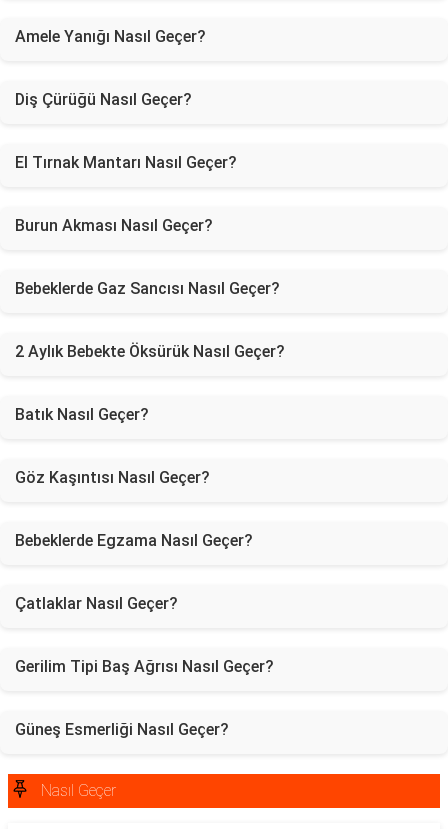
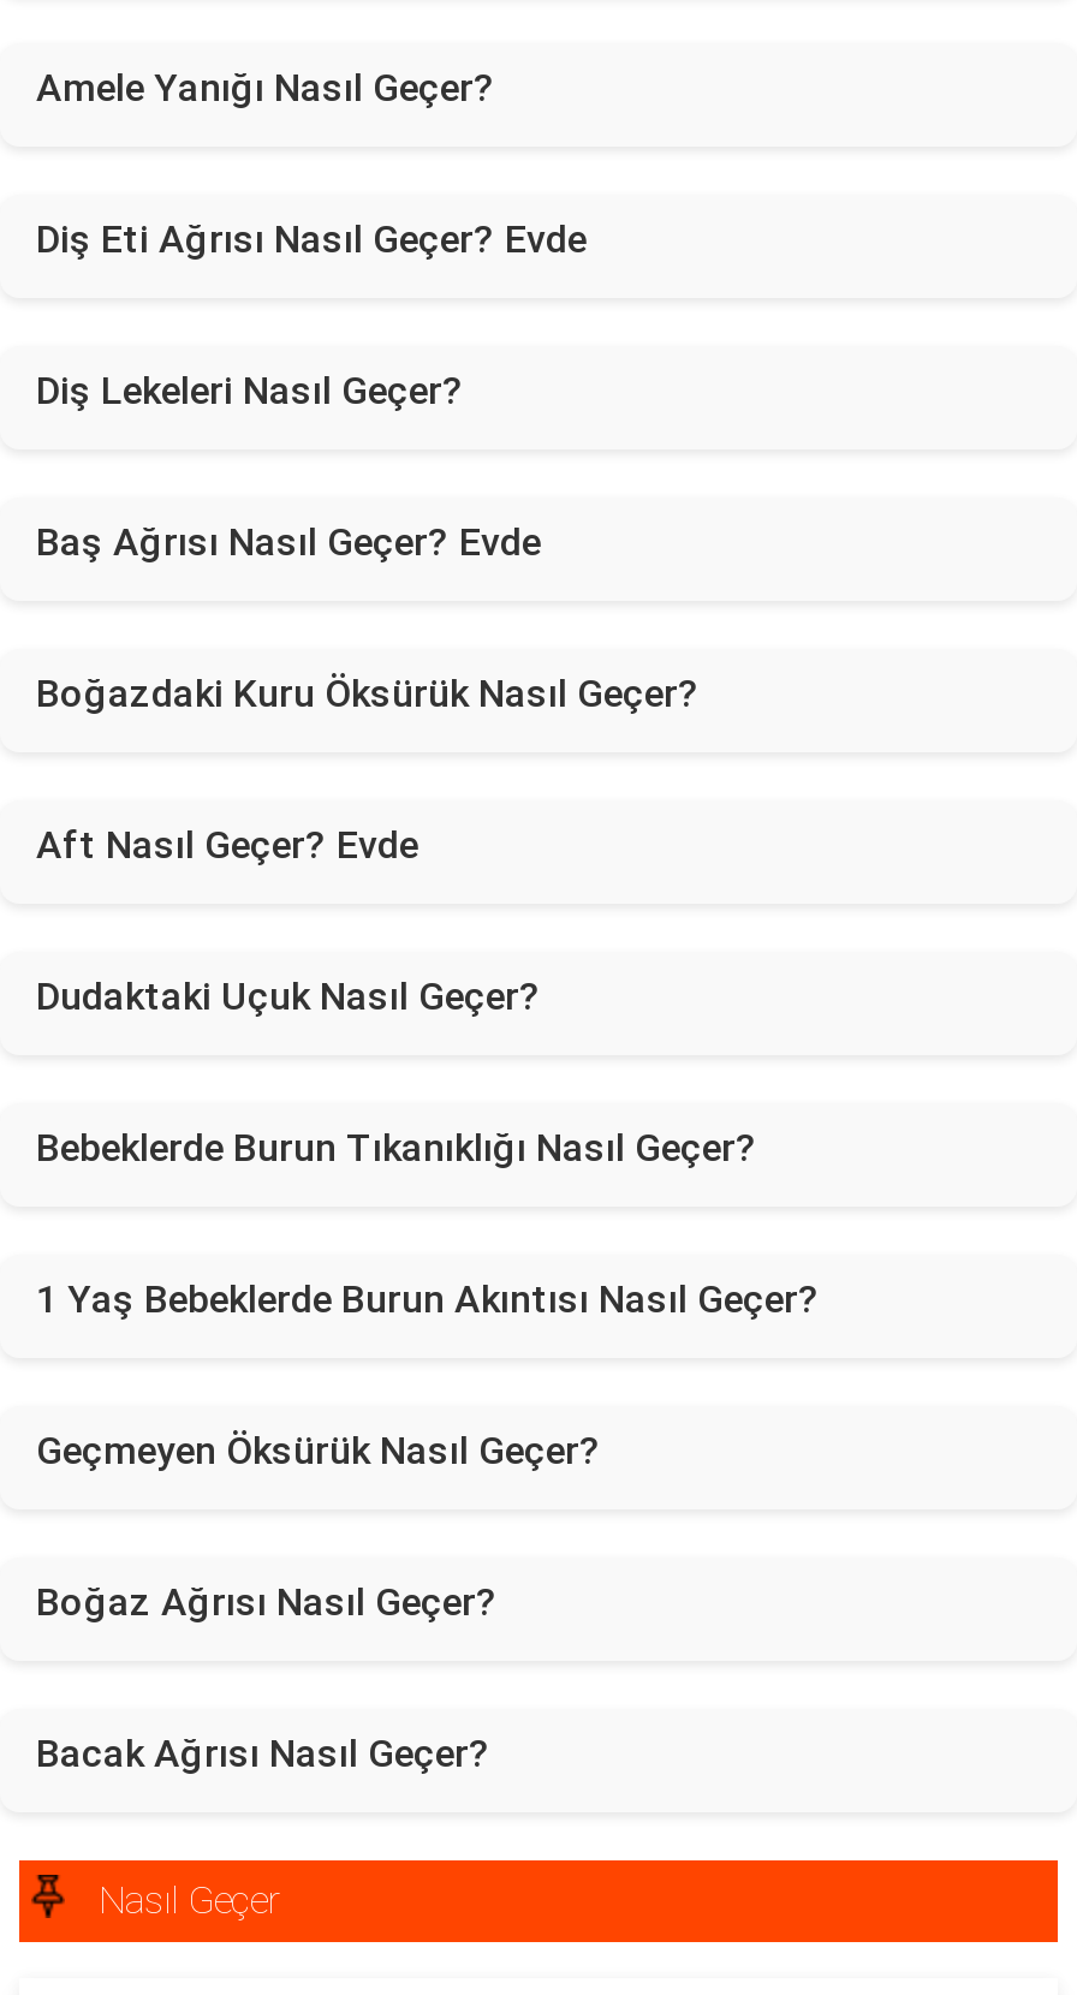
- Diş Çürüğü Nasıl Geçer?
+ Diş Eti Ağrısı Nasıl Geçer? Evde

- El Tırnak Mantarı Nasıl Geçer?
+ Diş Lekeleri Nasıl Geçer?

- Burun Akması Nasıl Geçer?
+ Baş Ağrısı Nasıl Geçer? Evde

- Bebeklerde Gaz Sancısı Nasıl Geçer?
+ Boğazdaki Kuru Öksürük Nasıl Geçer?

- 2 Aylık Bebekte Öksürük Nasıl Geçer?
+ Aft Nasıl Geçer? Evde

- Batık Nasıl Geçer?
+ Dudaktaki Uçuk Nasıl Geçer?

- Göz Kaşıntısı Nasıl Geçer?
+ Bebeklerde Burun Tıkanıklığı Nasıl Geçer?

- Bebeklerde Egzama Nasıl Geçer?
+ 1 Yaş Bebeklerde Burun Akıntısı Nasıl Geçer?

- Çatlaklar Nasıl Geçer?
+ Geçmeyen Öksürük Nasıl Geçer?

- Gerilim Tipi Baş Ağrısı Nasıl Geçer?
+ Boğaz Ağrısı Nasıl Geçer?

- Güneş Esmerliği Nasıl Geçer?
+ Bacak Ağrısı Nasıl Geçer?
